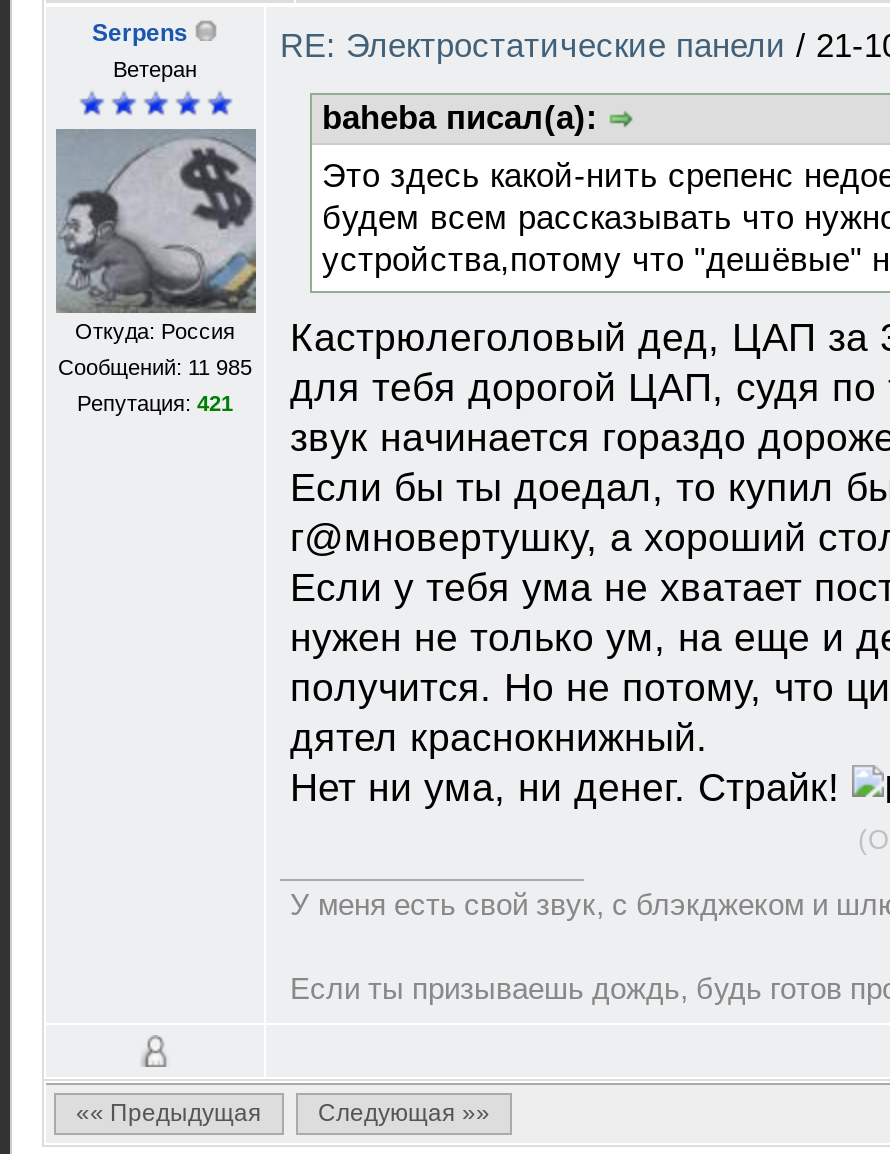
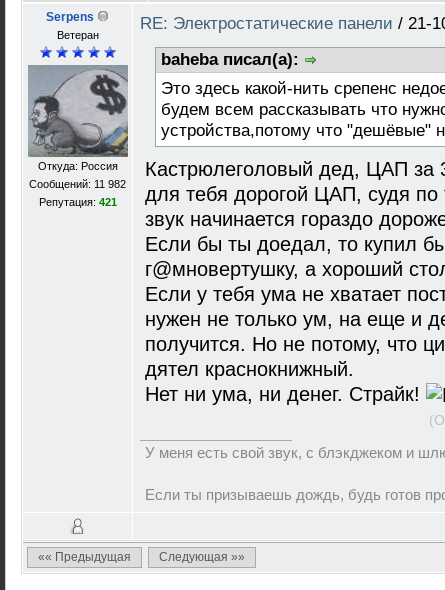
- Сообщений: 11 985
+ Сообщений: 11 982
